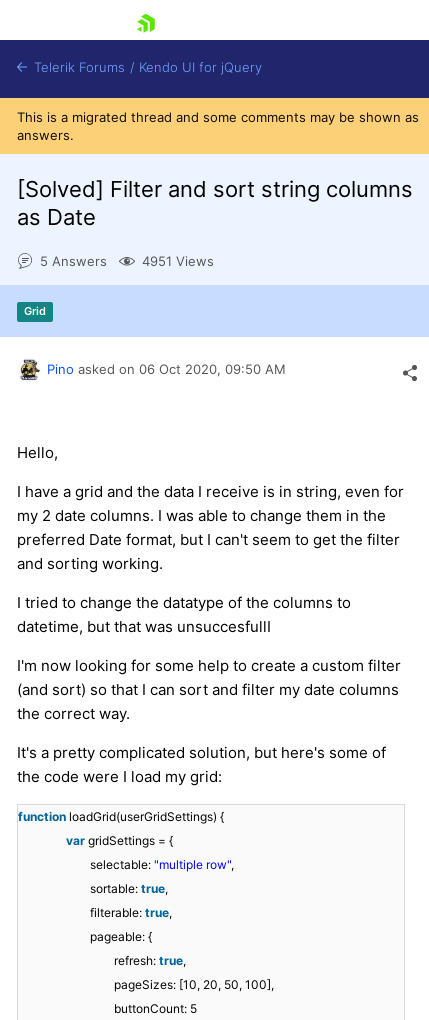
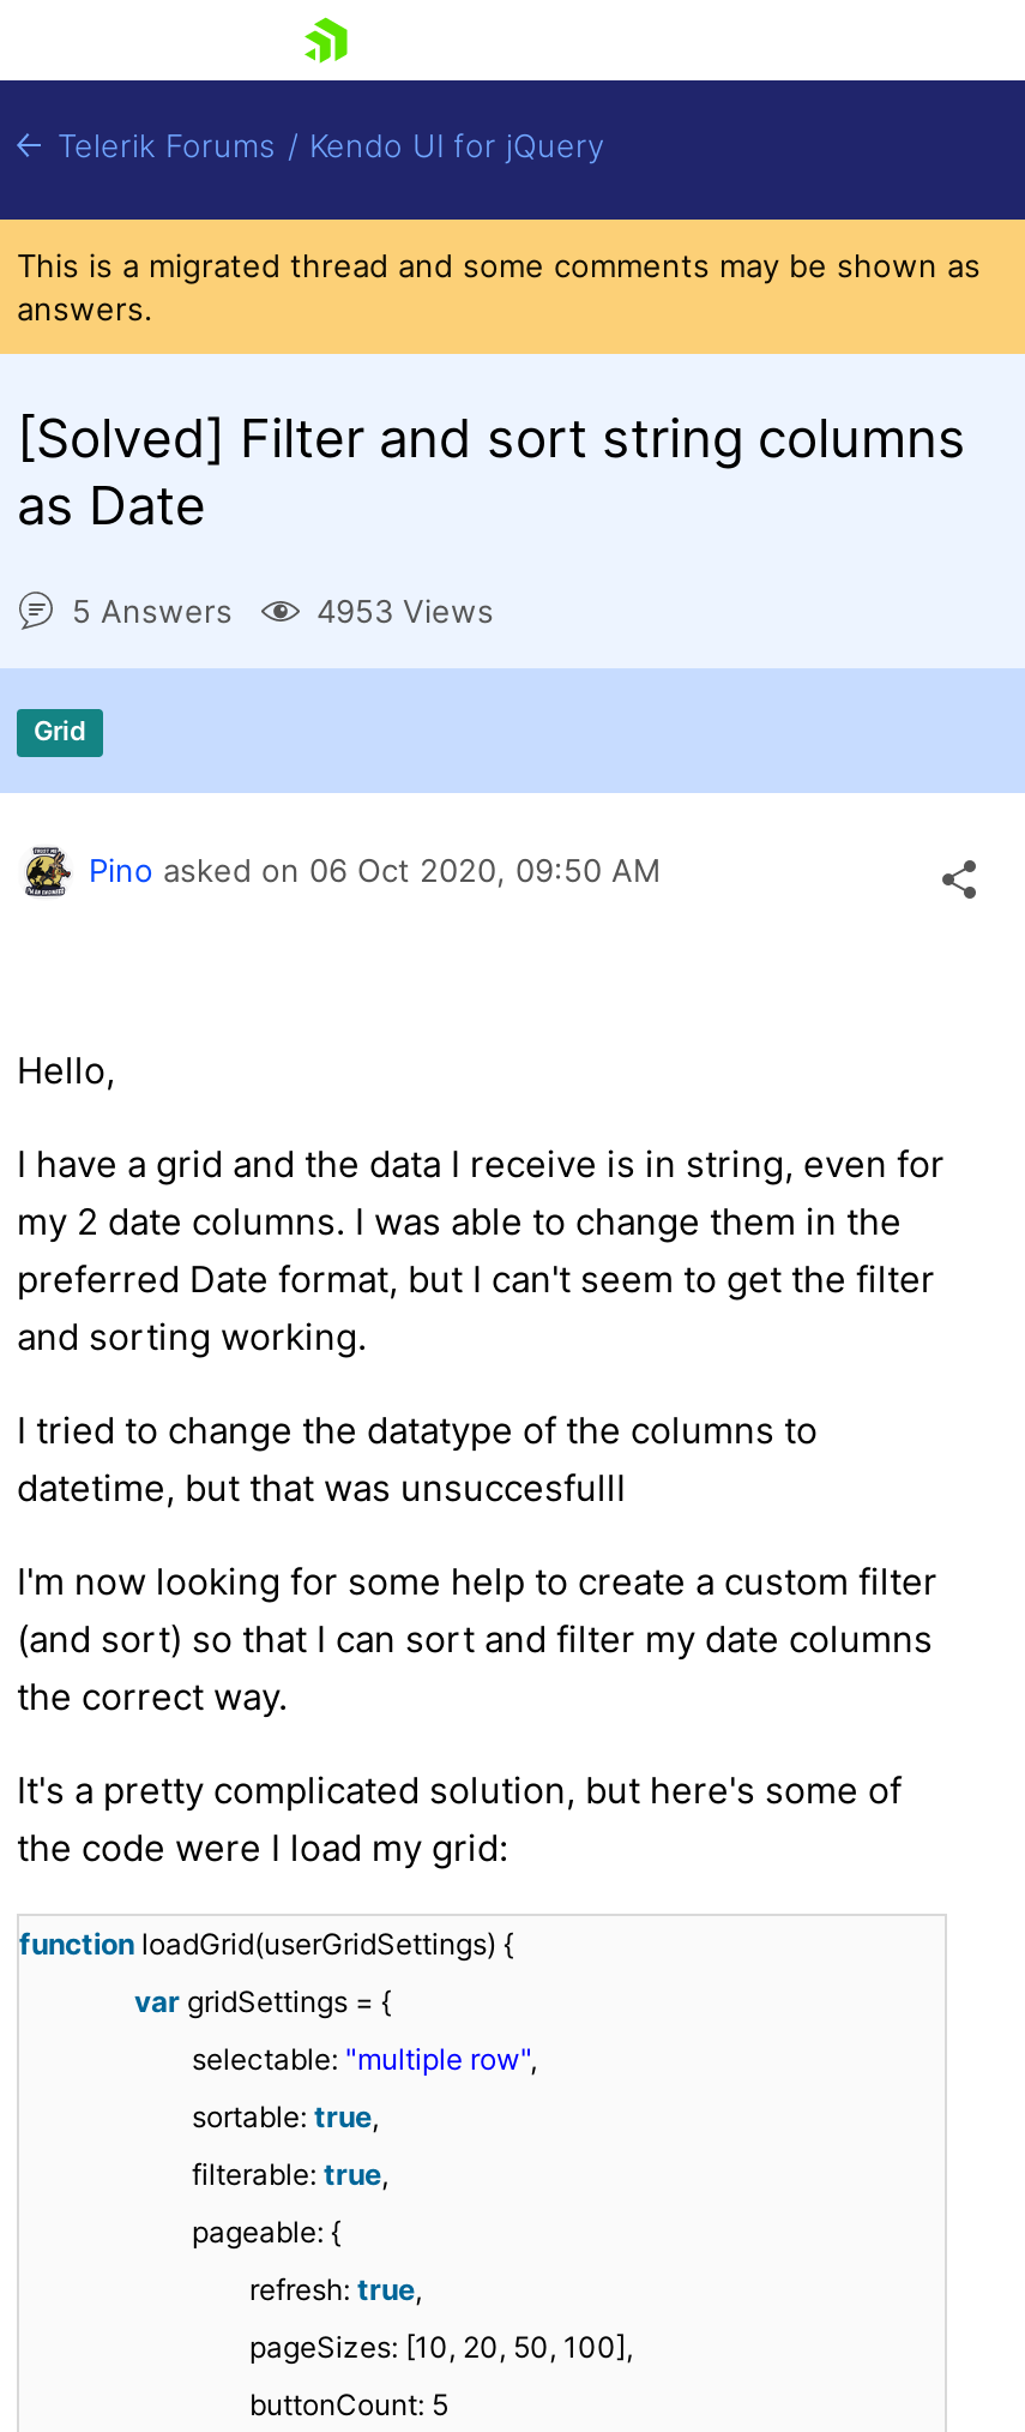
- 4951 Views
+ 4953 Views
